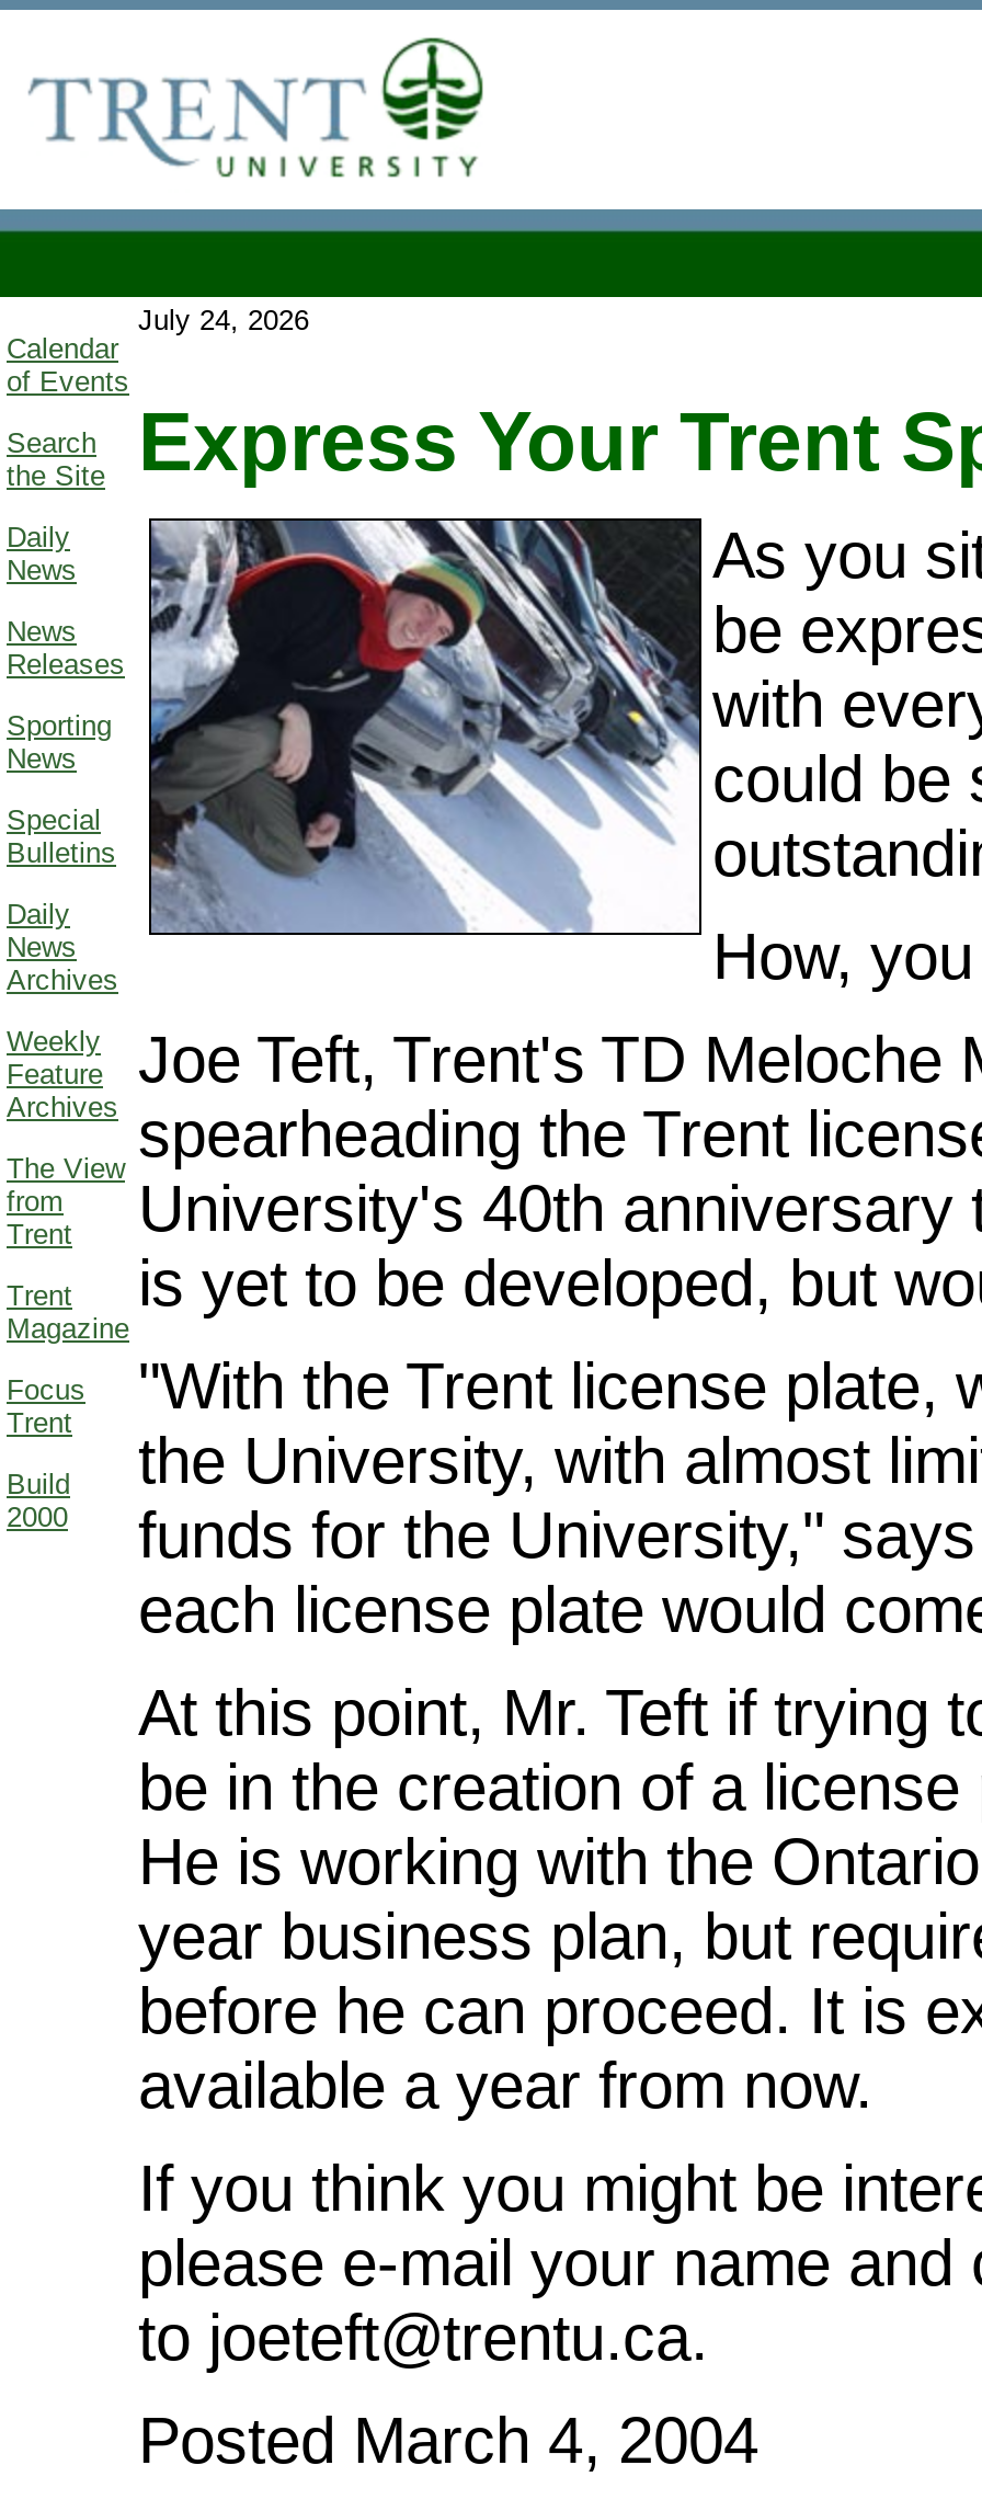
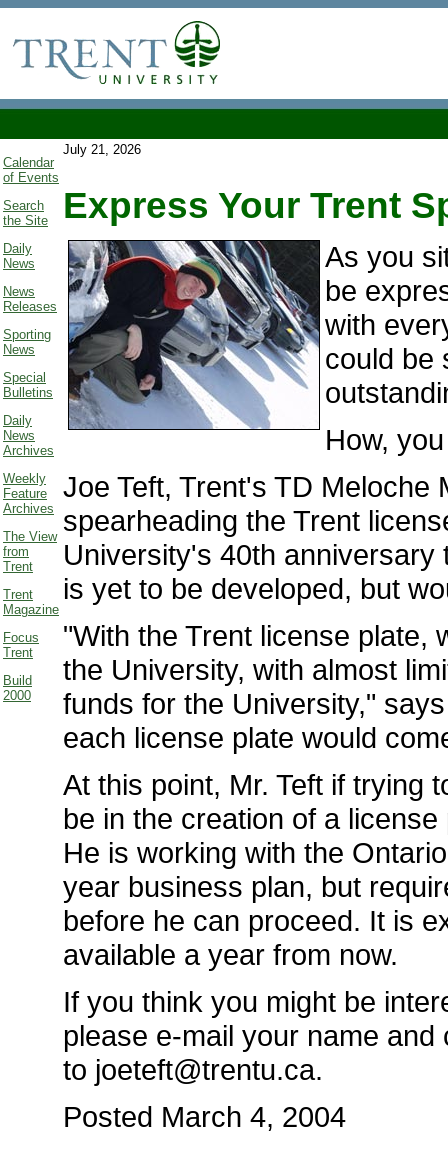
- July 24, 2026
+ July 21, 2026
